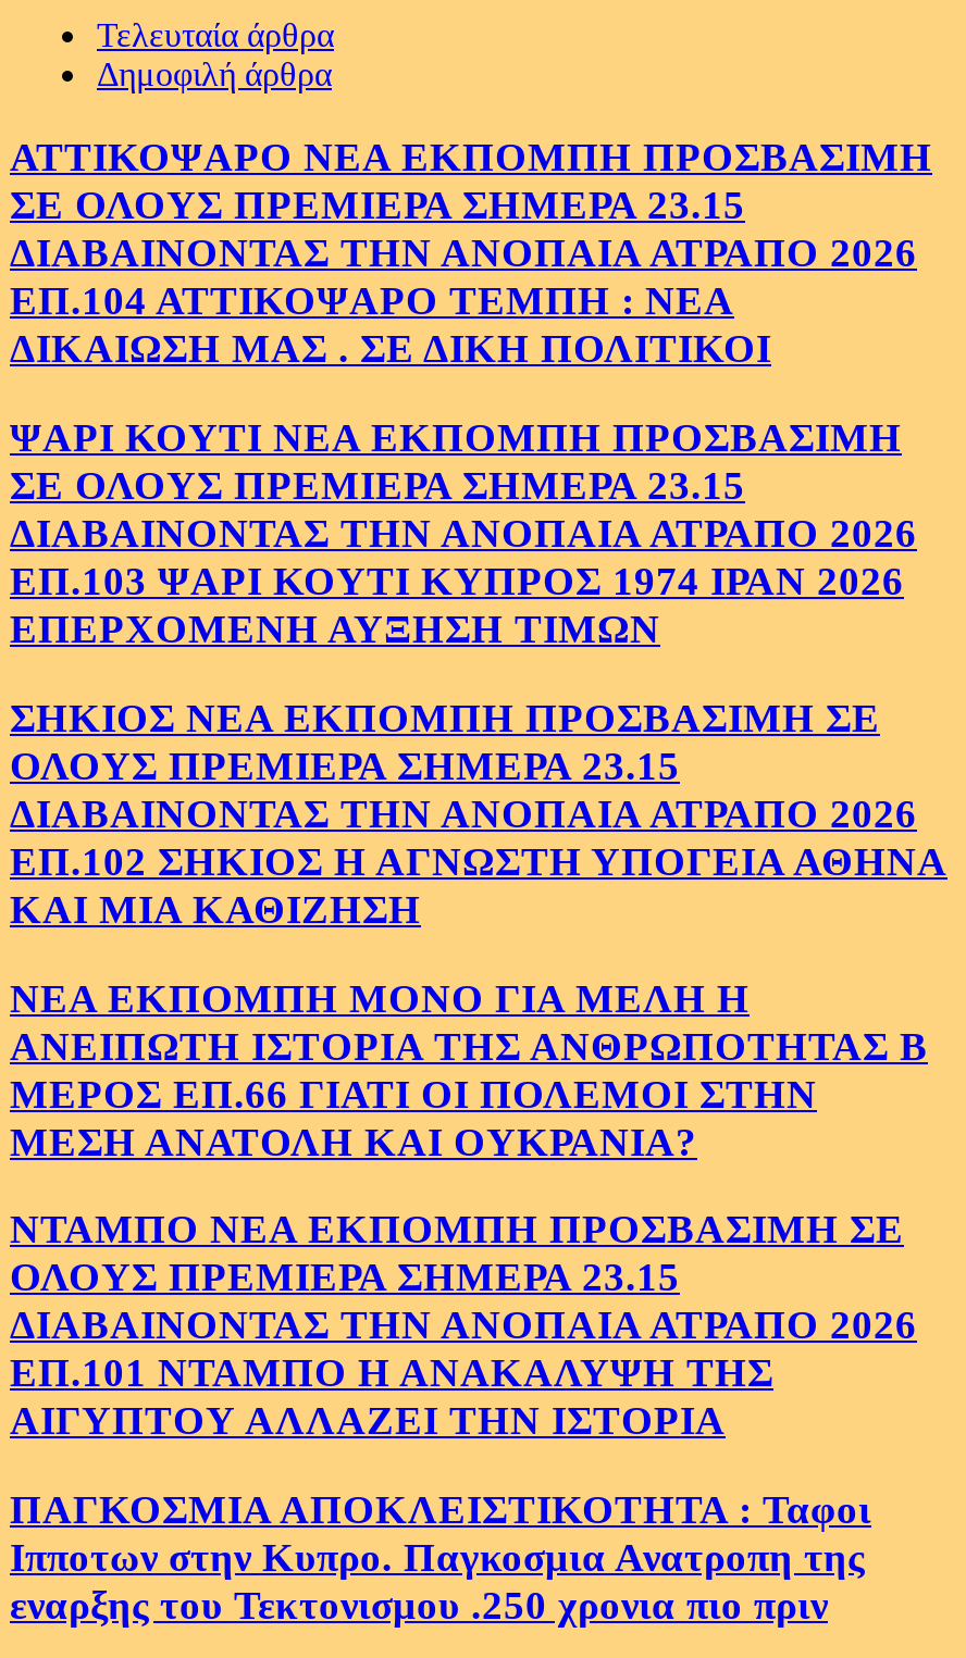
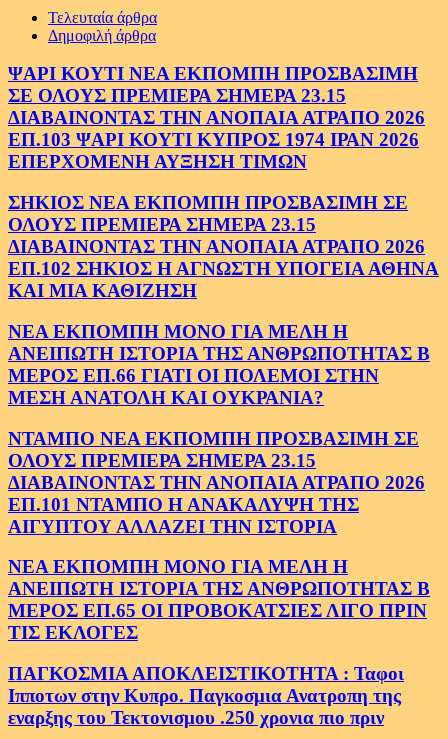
- ΑΤΤΙΚΟΨΑΡΟ ΝΕΑ ΕΚΠΟΜΠΗ ΠΡΟΣΒΑΣΙΜΗ
- ΣΕ ΟΛΟΥΣ ΠΡΕΜΙΕΡΑ ΣΗΜΕΡΑ 23.15
- ΔΙΑΒΑΙΝΟΝΤΑΣ ΤΗΝ ΑΝΟΠΑΙΑ ΑΤΡΑΠΟ 2026
- ΕΠ.104 ΑΤΤΙΚΟΨΑΡΟ ΤΕΜΠΗ : ΝΕΑ
- ΔΙΚΑΙΩΣΗ ΜΑΣ . ΣΕ ΔΙΚΗ ΠΟΛΙΤΙΚΟΙ

moved up: ΨΑΡΙ ΚΟΥΤΙ ΝΕΑ ΕΚΠΟΜΠΗ ΠΡΟΣΒΑΣΙΜΗ | ΣΕ ΟΛΟΥΣ ΠΡΕΜΙΕΡΑ ΣΗΜΕΡΑ 23.15 | ΔΙΑΒΑΙΝΟΝΤΑΣ ΤΗΝ ΑΝΟΠΑΙΑ ΑΤΡΑΠΟ 2026 | ... | ΕΠ.101 ΝΤΑΜΠΟ Η ΑΝΑΚΑΛΥΨΗ ΤΗΣ | ΑΙΓΥΠΤΟΥ ΑΛΛΑΖΕΙ ΤΗΝ ΙΣΤΟΡΙΑ

+ ΝΕΑ ΕΚΠΟΜΠΗ ΜΟΝΟ ΓΙΑ ΜΕΛΗ Η
+ ΑΝΕΙΠΩΤΗ ΙΣΤΟΡΙΑ ΤΗΣ ΑΝΘΡΩΠΟΤΗΤΑΣ Β
+ ΜΕΡΟΣ ΕΠ.65 ΟΙ ΠΡΟΒΟΚΑΤΣΙΕΣ ΛΙΓΟ ΠΡΙΝ
+ ΤΙΣ ΕΚΛΟΓΕΣ
